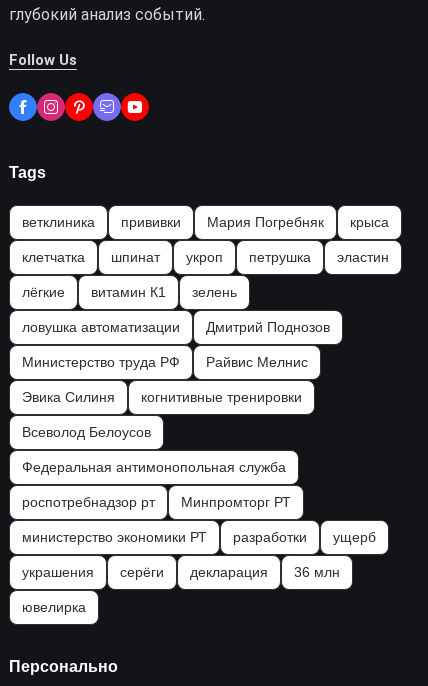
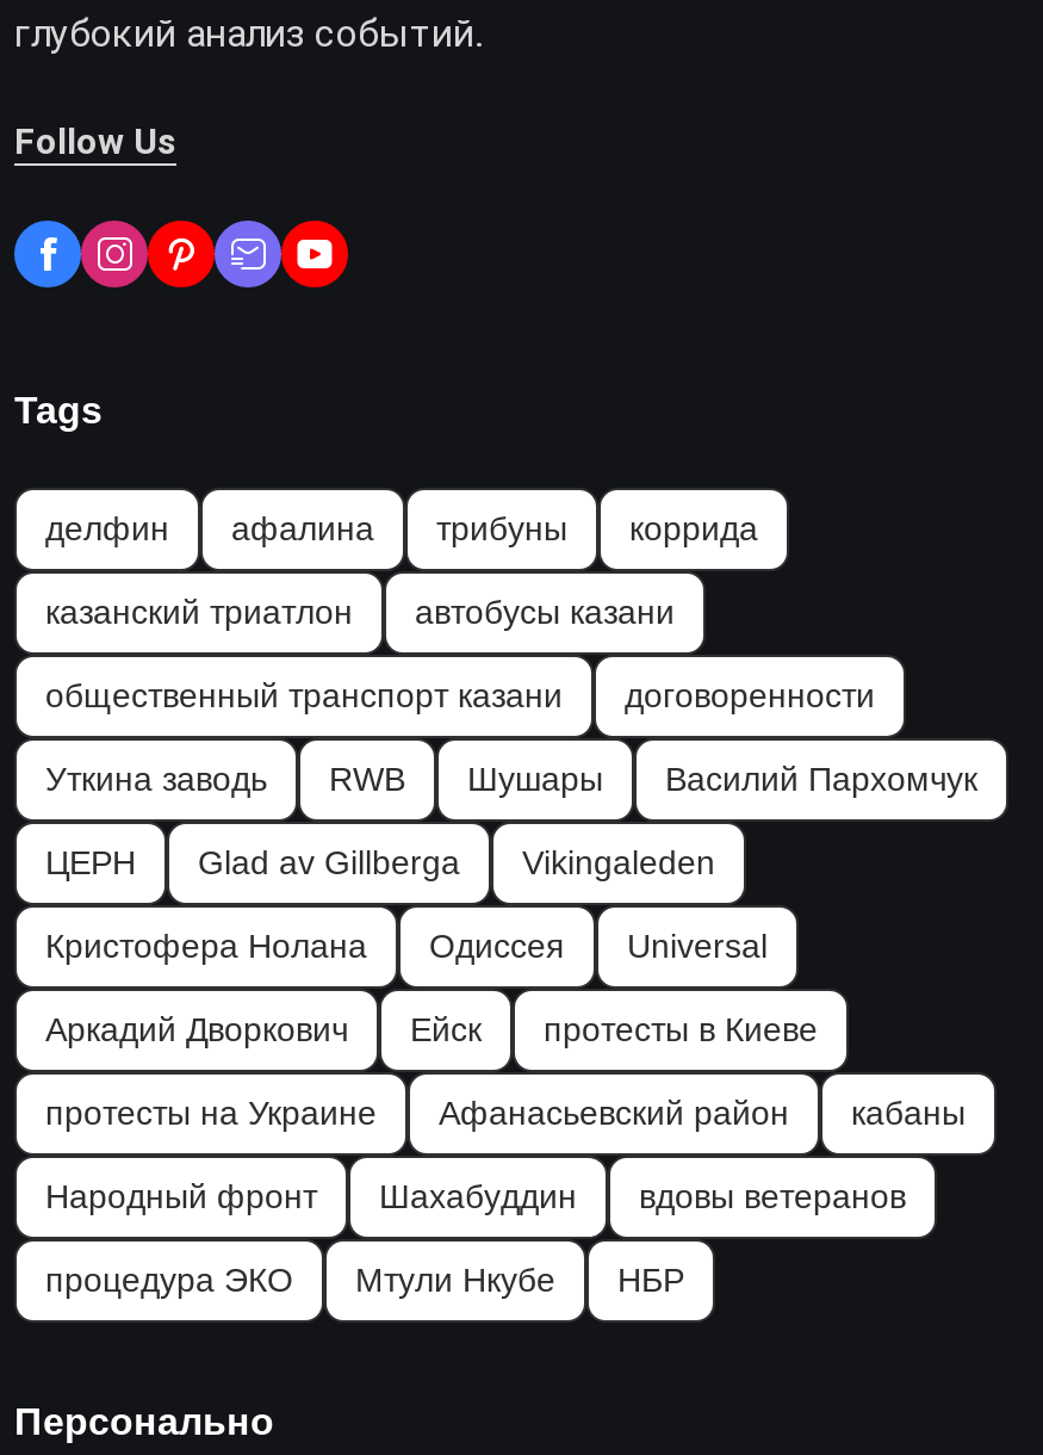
- ветклиника
- прививки
- Мария Погребняк
- крыса
- клетчатка
- шпинат
- укроп
- петрушка
- эластин
- лёгкие
- витамин К1
- зелень
- ловушка автоматизации
- Дмитрий Поднозов
- Министерство труда РФ
- Райвис Мелнис
- Эвика Силиня
- когнитивные тренировки
- Всеволод Белоусов
- Федеральная антимонопольная служба
- роспотребнадзор рт
- Минпромторг РТ
- министерство экономики РТ
- разработки
- ущерб
- украшения
- серёги
- декларация
- 36 млн
- ювелирка
+ делфин
+ афалина
+ трибуны
+ коррида
+ казанский триатлон
+ автобусы казани
+ общественный транспорт казани
+ договоренности
+ Уткина заводь
+ RWB
+ Шушары
+ Василий Пархомчук
+ ЦЕРН
+ Glad av Gillberga
+ Vikingaleden
+ Кристофера Нолана
+ Одиссея
+ Universal
+ Аркадий Дворкович
+ Ейск
+ протесты в Киеве
+ протесты на Украине
+ Афанасьевский район
+ кабаны
+ Народный фронт
+ Шахабуддин
+ вдовы ветеранов
+ процедура ЭКО
+ Мтули Нкубе
+ НБР
